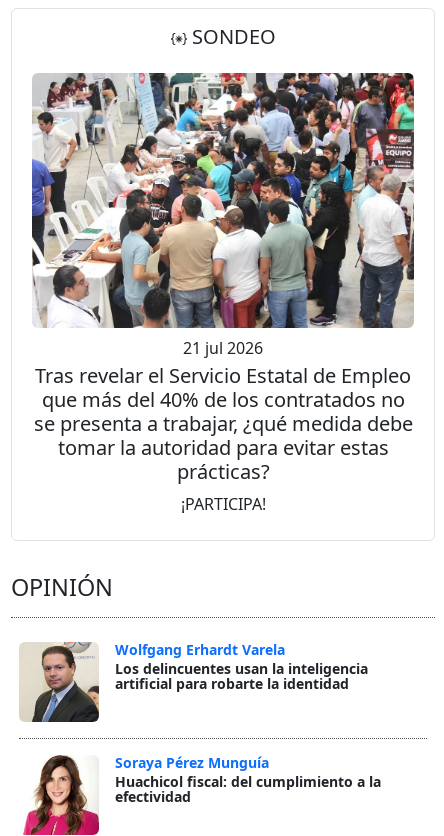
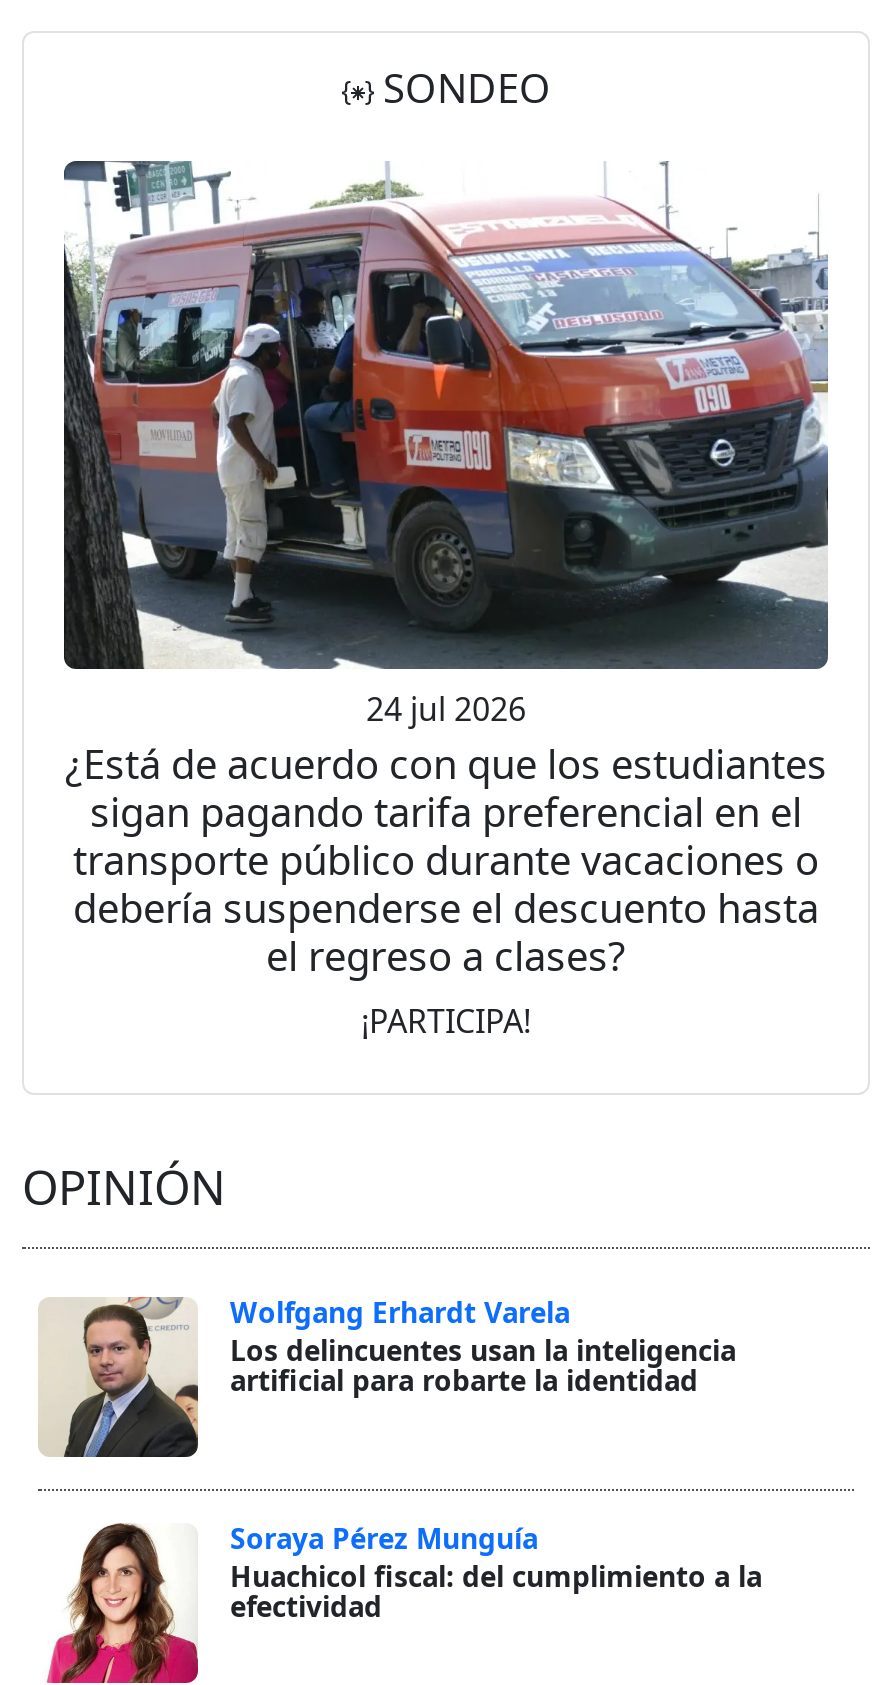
- [image]
- 21 jul 2026
- Tras revelar el Servicio Estatal de Empleo
- que más del 40% de los contratados no
- se presenta a trabajar, ¿qué medida debe
- tomar la autoridad para evitar estas
- prácticas?
+ [image]
+ 24 jul 2026
+ ¿Está de acuerdo con que los estudiantes
+ sigan pagando tarifa preferencial en el
+ transporte público durante vacaciones o
+ debería suspenderse el descuento hasta
+ el regreso a clases?
